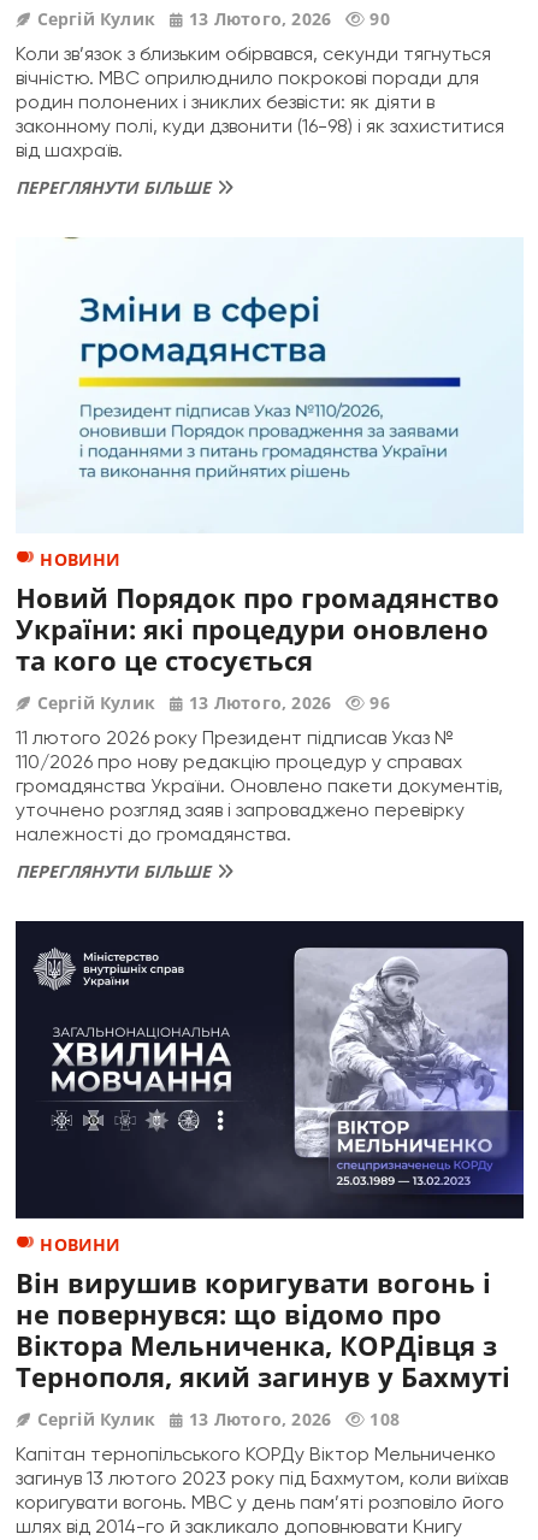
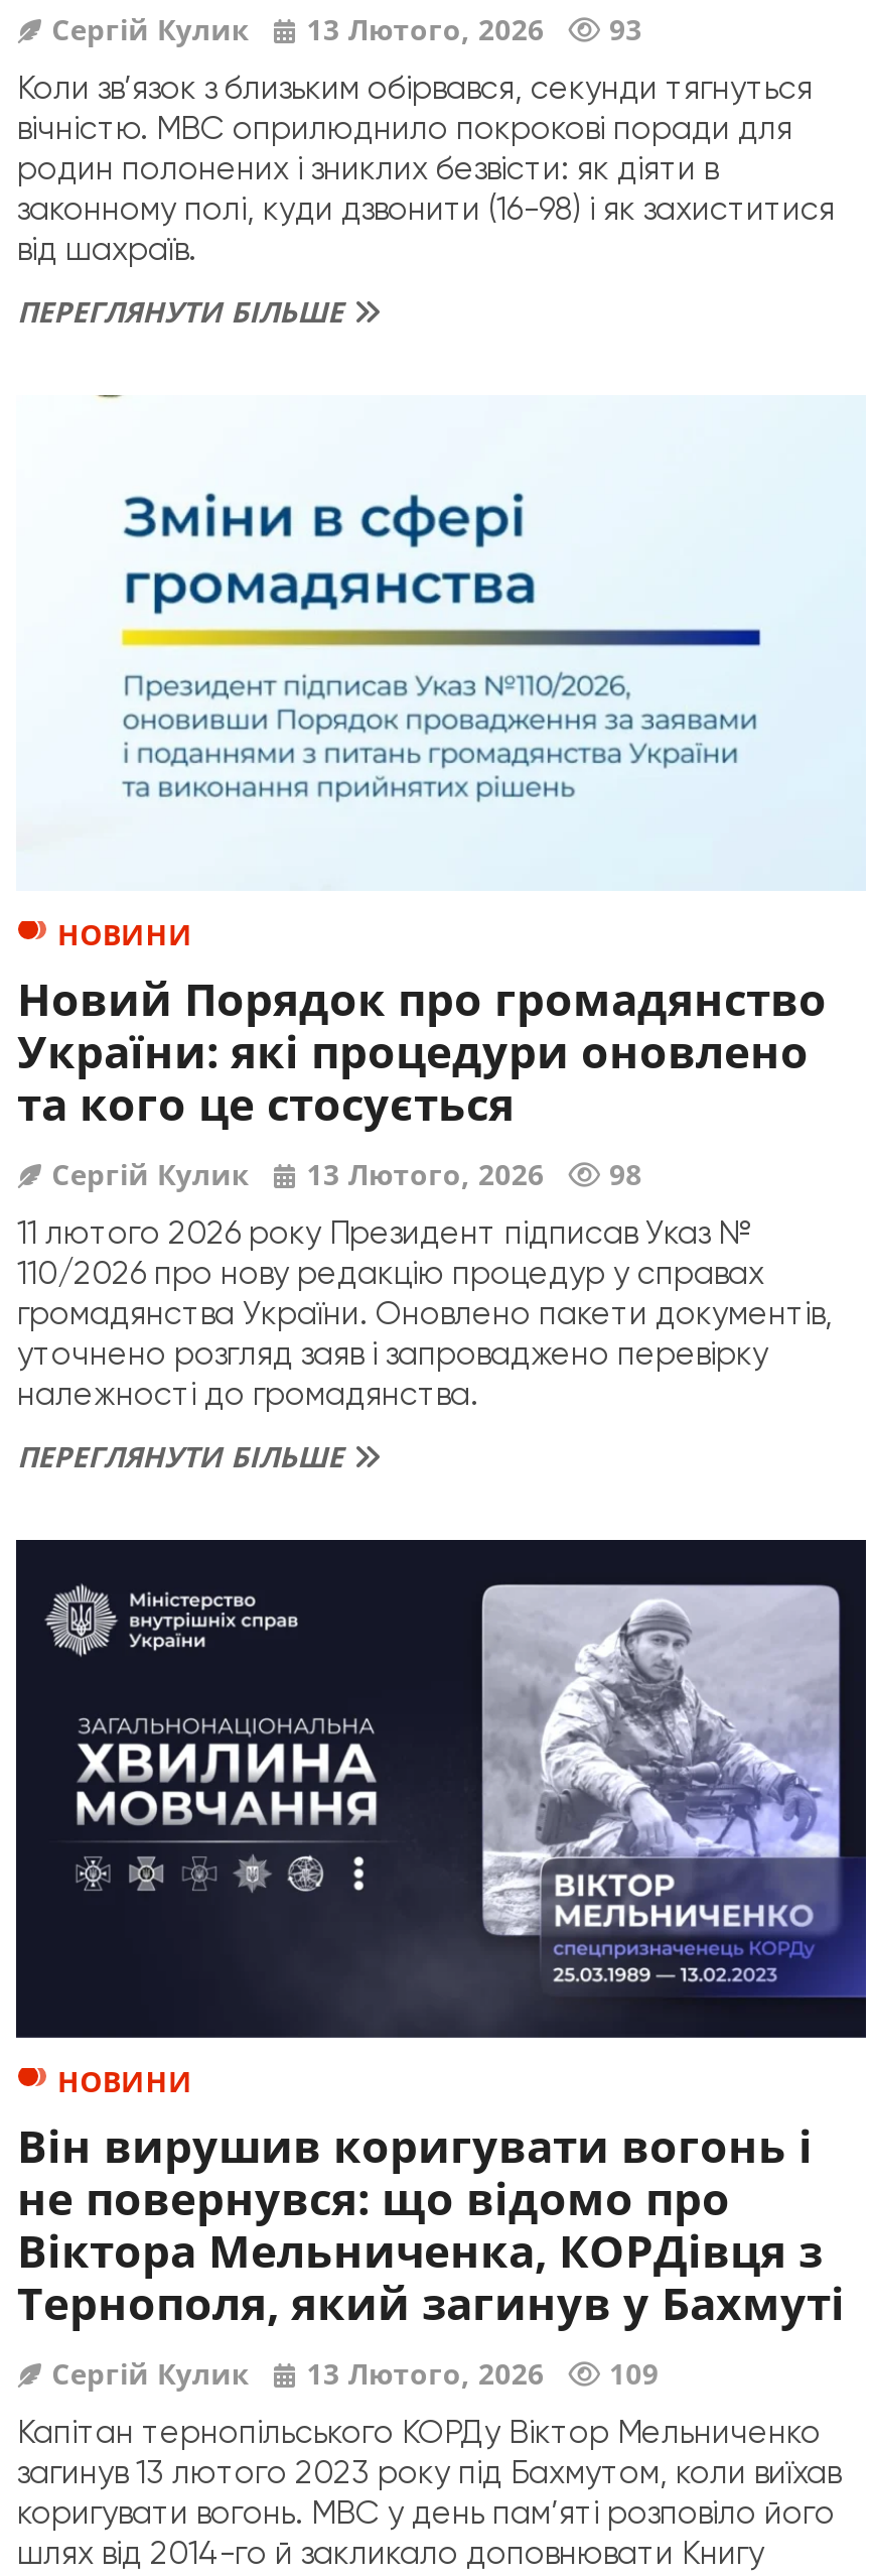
- Сергій Кулик 13 Лютого, 2026 90
+ Сергій Кулик 13 Лютого, 2026 93

- Сергій Кулик 13 Лютого, 2026 96
+ Сергій Кулик 13 Лютого, 2026 98

- Сергій Кулик 13 Лютого, 2026 108
+ Сергій Кулик 13 Лютого, 2026 109
